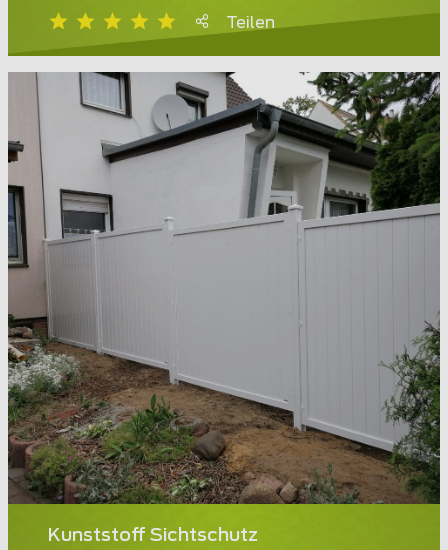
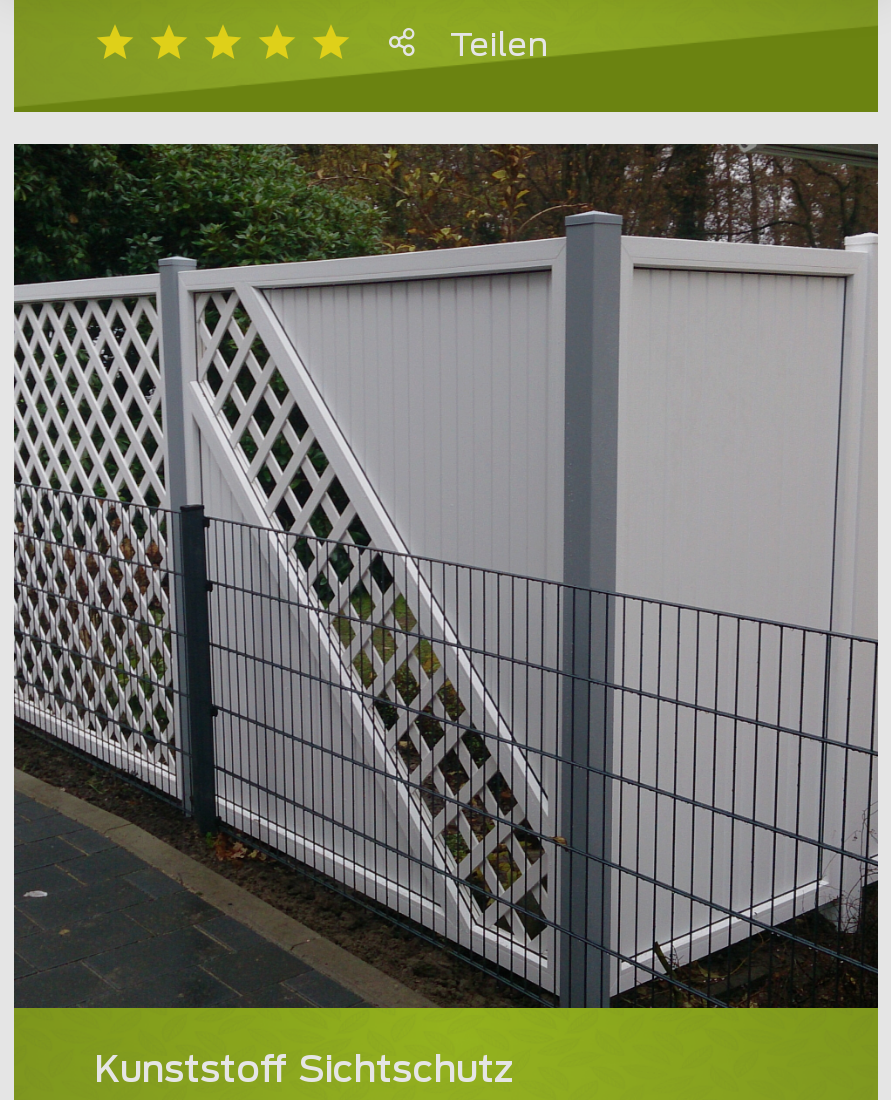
- [image]
+ [image]
